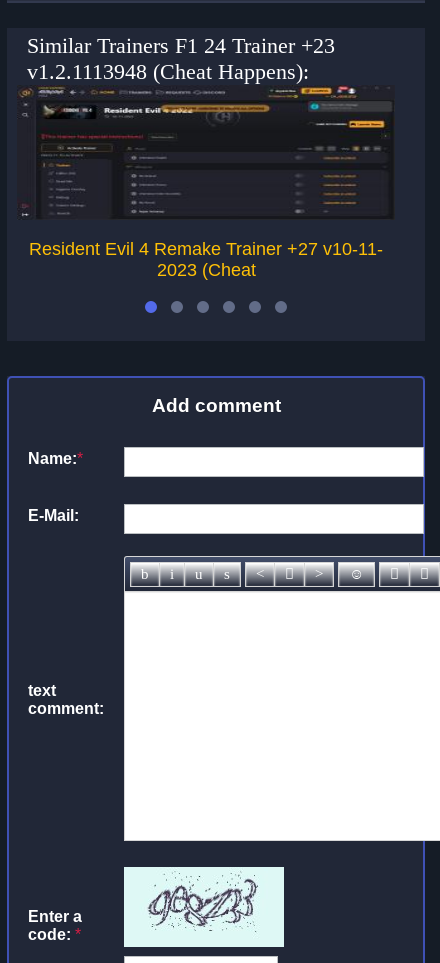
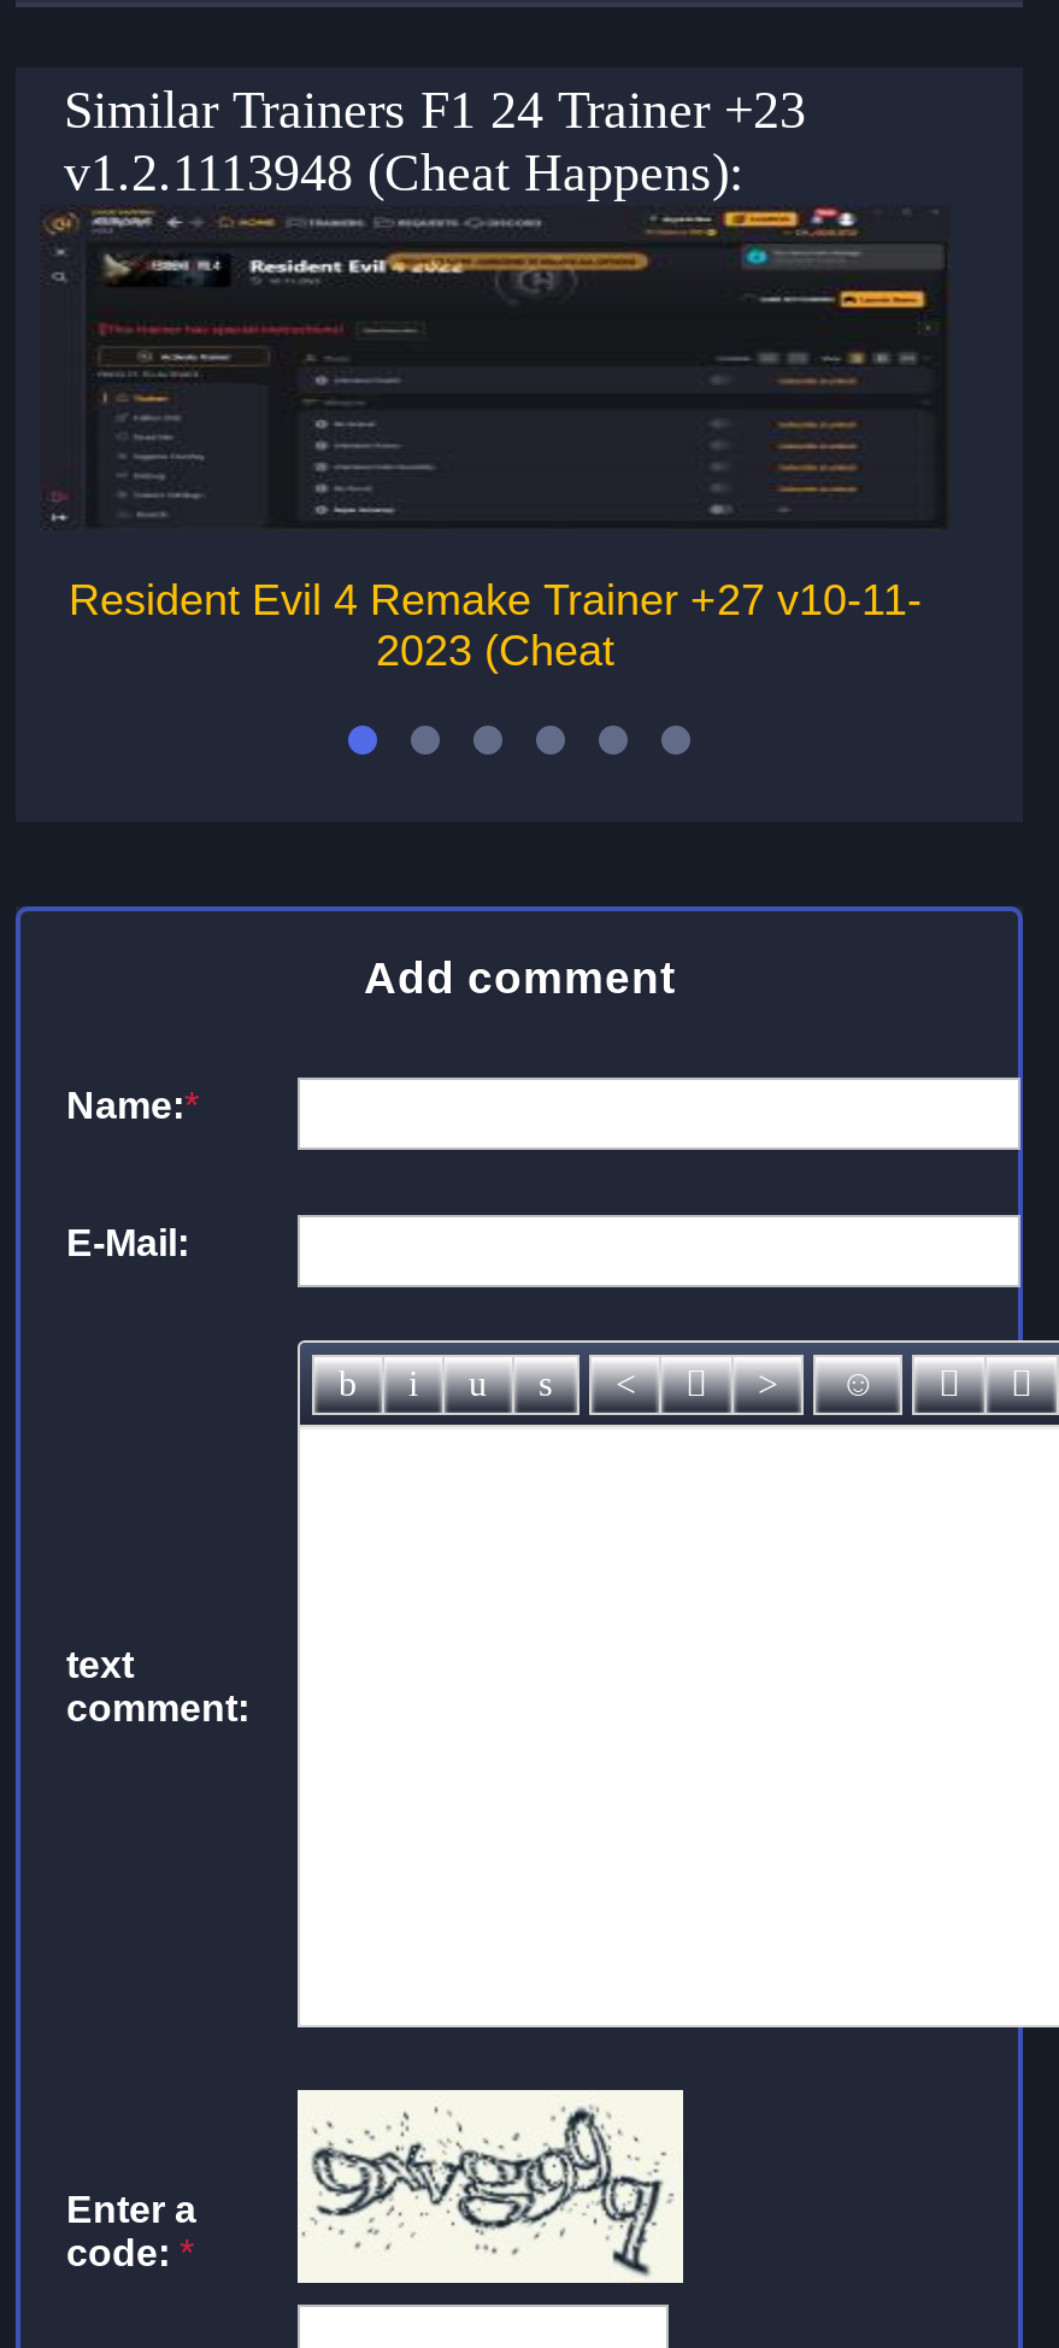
- [image]
+ [image]
